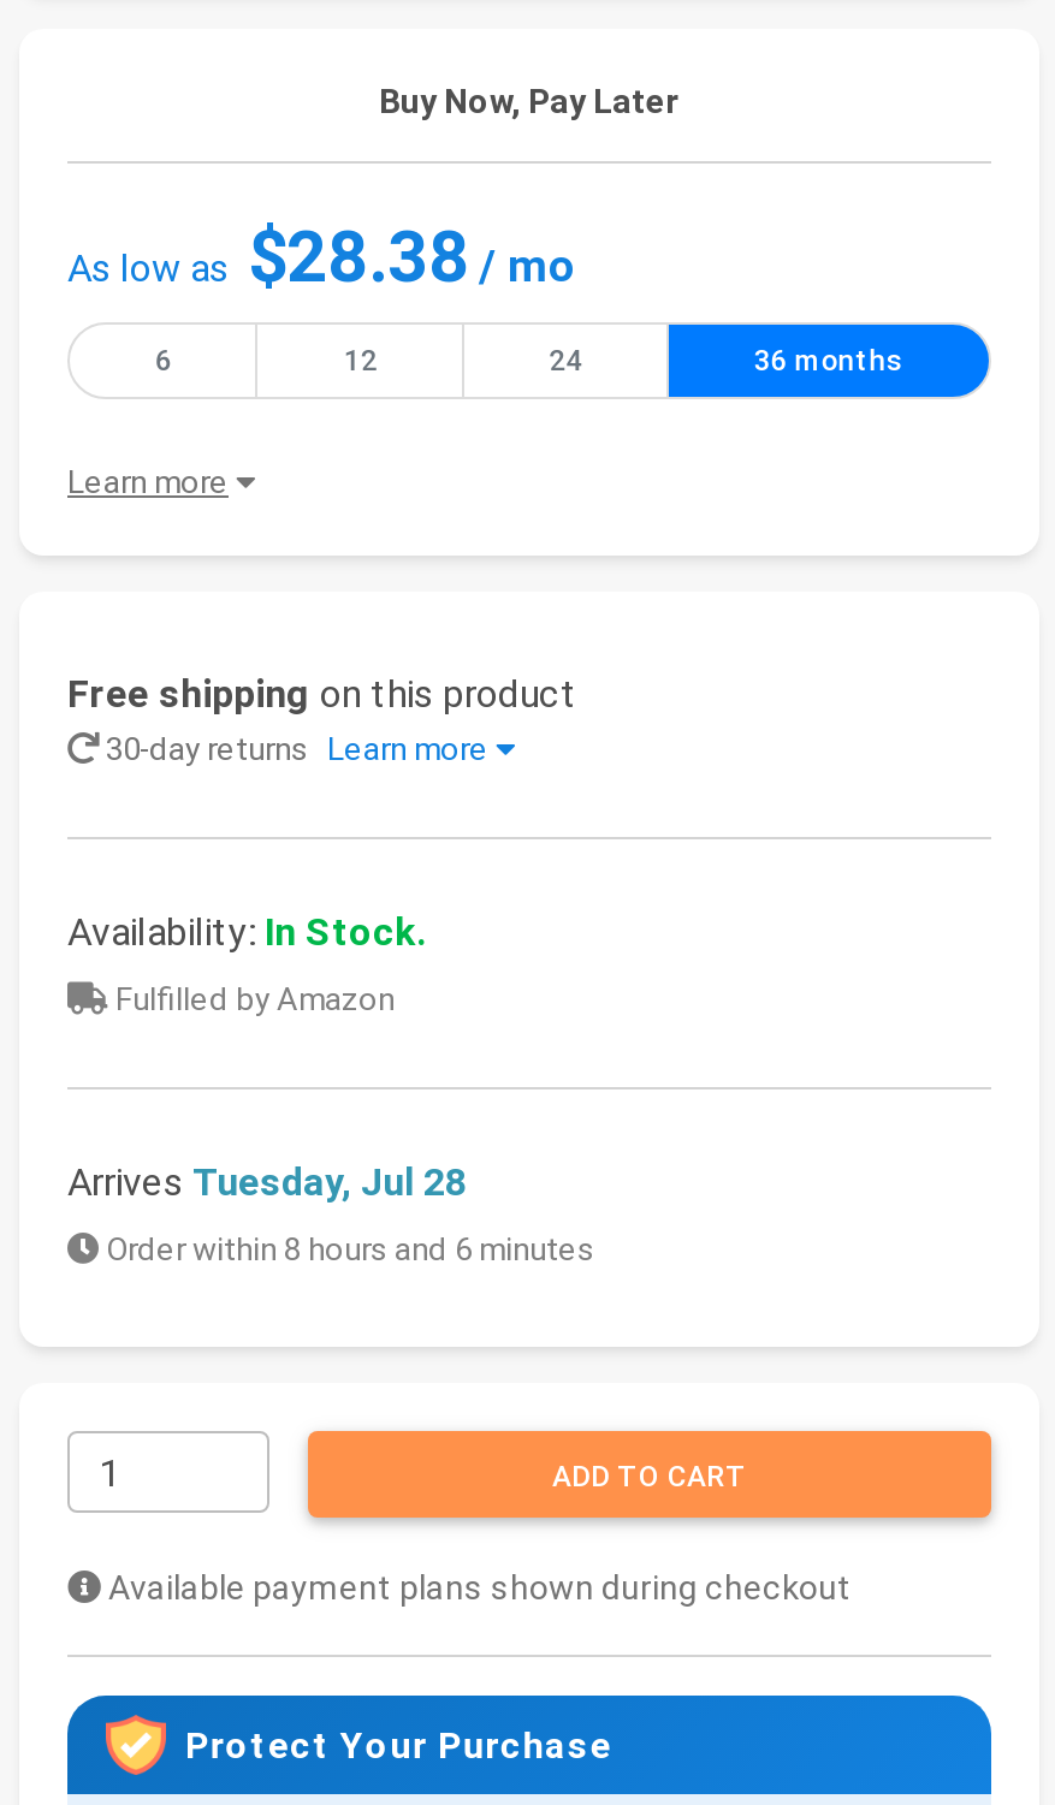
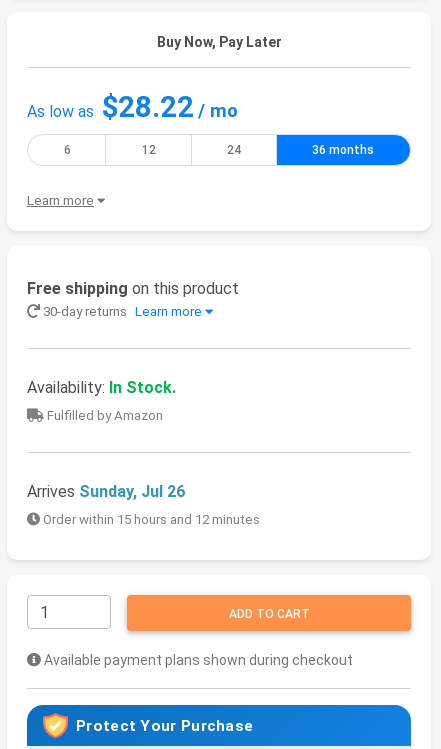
- As low as $28.38 / mo
+ As low as $28.22 / mo

- Arrives Tuesday, Jul 28
+ Arrives Sunday, Jul 26

- Order within 8 hours and 6 minutes
+ Order within 15 hours and 12 minutes
